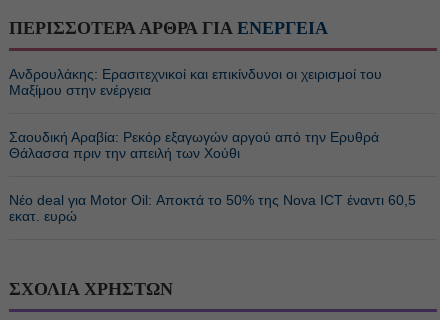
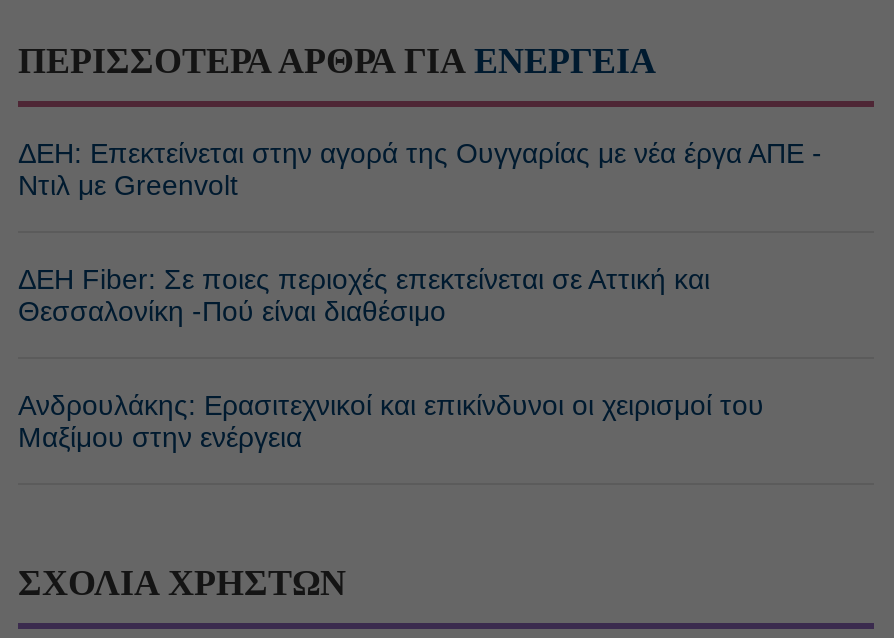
+ ΔΕΗ: Επεκτείνεται στην αγορά της Ουγγαρίας με νέα έργα ΑΠΕ -
+ Ντιλ με Greenvolt
+ ΔΕΗ Fiber: Σε ποιες περιοχές επεκτείνεται σε Αττική και
+ Θεσσαλονίκη -Πού είναι διαθέσιμο

moved down: Ανδρουλάκης: Ερασιτεχνικοί και επικίνδυνοι οι χειρισμοί του | Μαξίμου στην ενέργεια

- Σαουδική Αραβία: Ρεκόρ εξαγωγών αργού από την Ερυθρά
- Θάλασσα πριν την απειλή των Χούθι
- Νέο deal για Motor Oil: Αποκτά το 50% της Nova ICT έναντι 60,5
- εκατ. ευρώ
